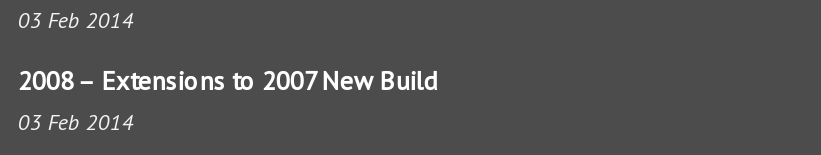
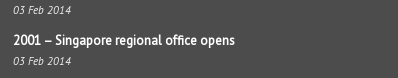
- 2008 – Extensions to 2007 New Build
+ 2001 – Singapore regional office opens
